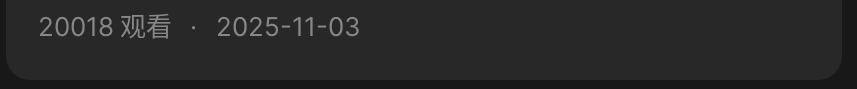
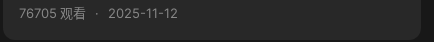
- 20018 观看
+ 76705 观看

- 2025-11-03
+ 2025-11-12
